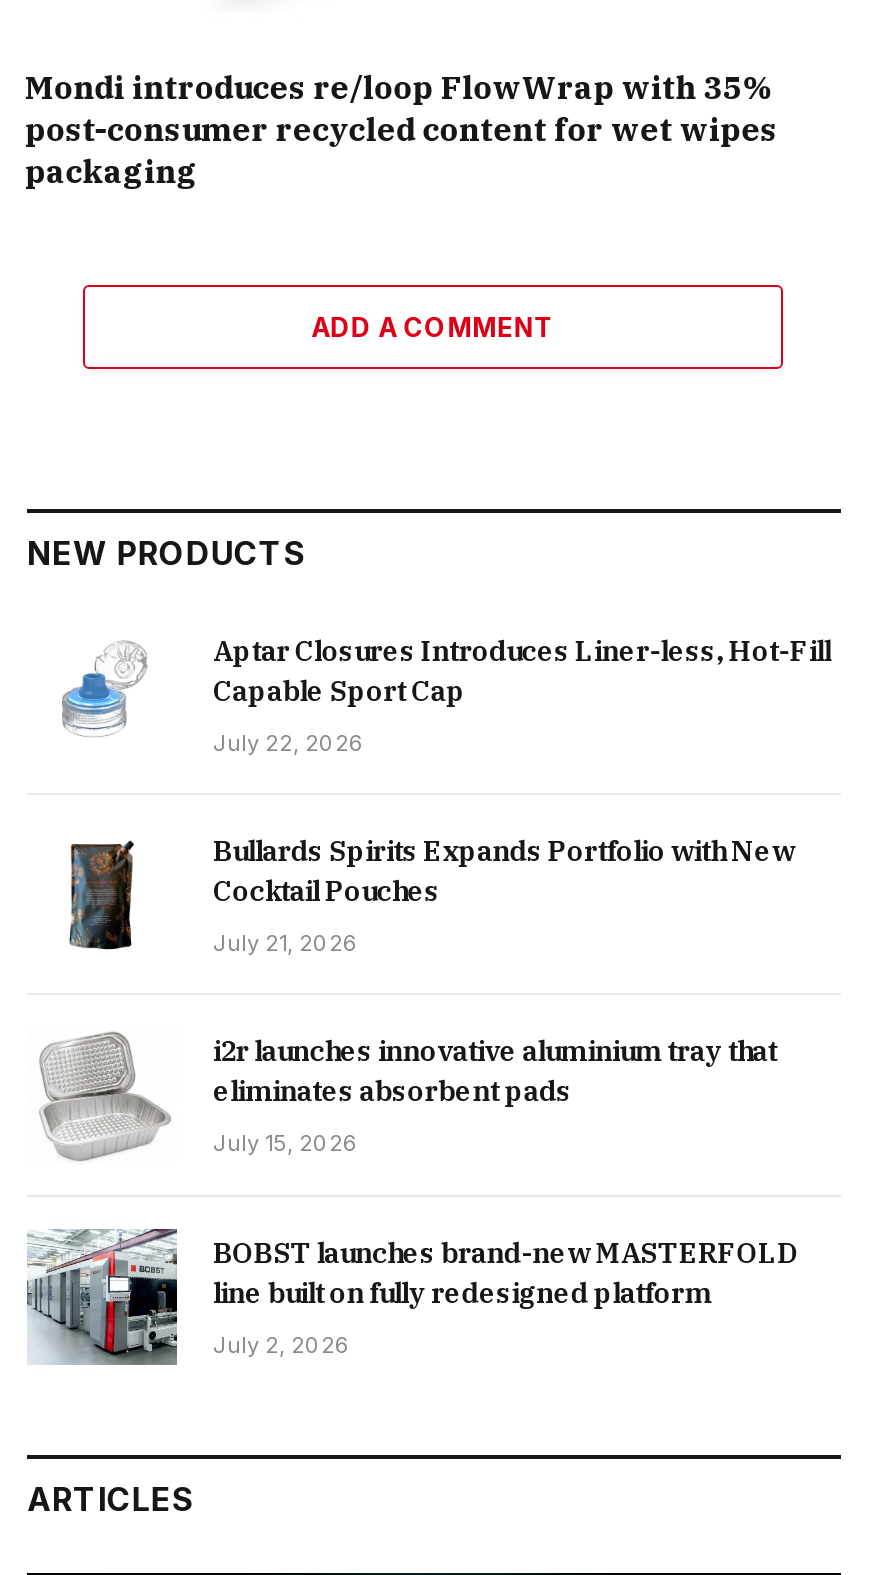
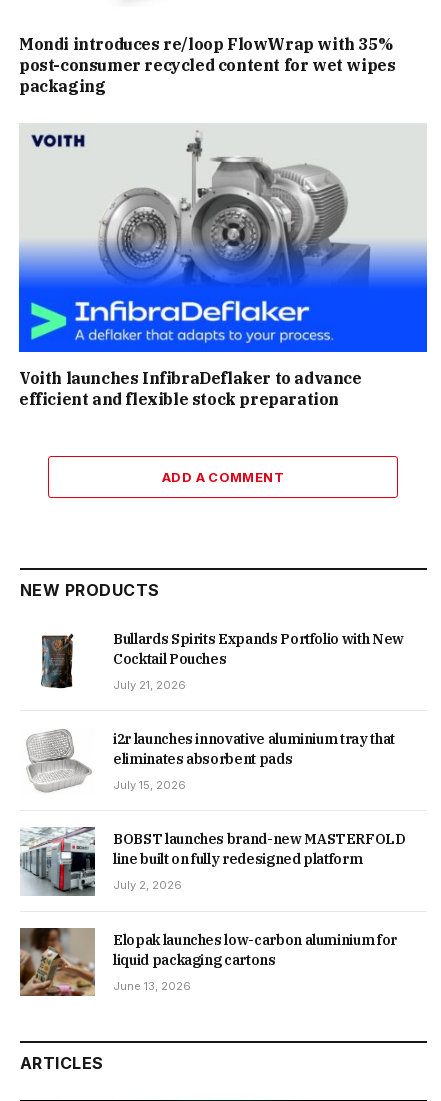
+ [image]
+ Voith launches InfibraDeflaker to advance
+ efficient and flexible stock preparation

- [image]
- Aptar Closures Introduces Liner-less, Hot-Fill
- Capable Sport Cap
- July 22, 2026

+ [image]
+ Elopak launches low-carbon aluminium for
+ liquid packaging cartons
+ June 13, 2026
